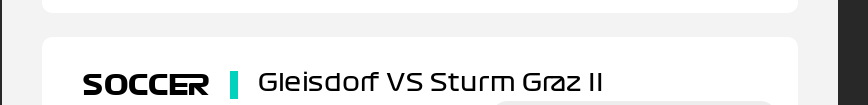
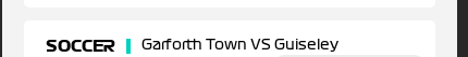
- Gleisdorf VS Sturm Graz II
+ Garforth Town VS Guiseley
